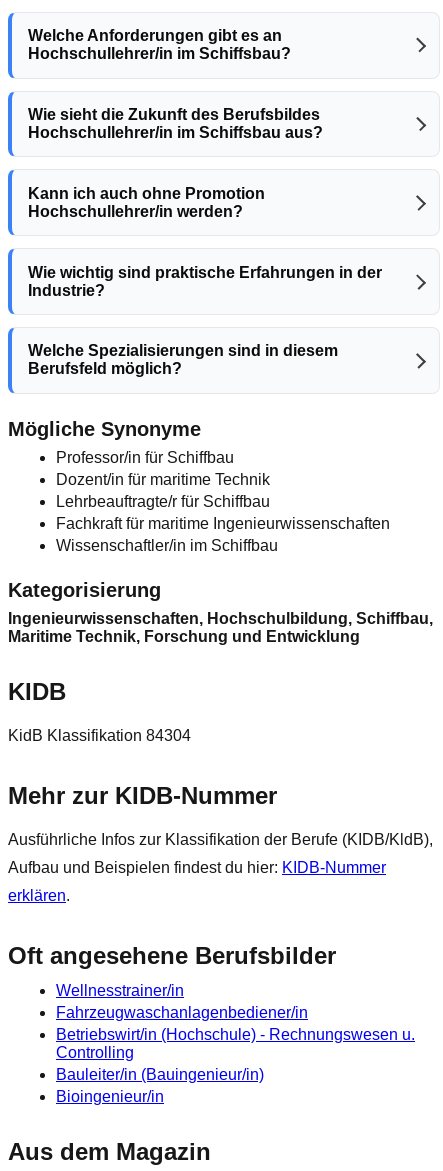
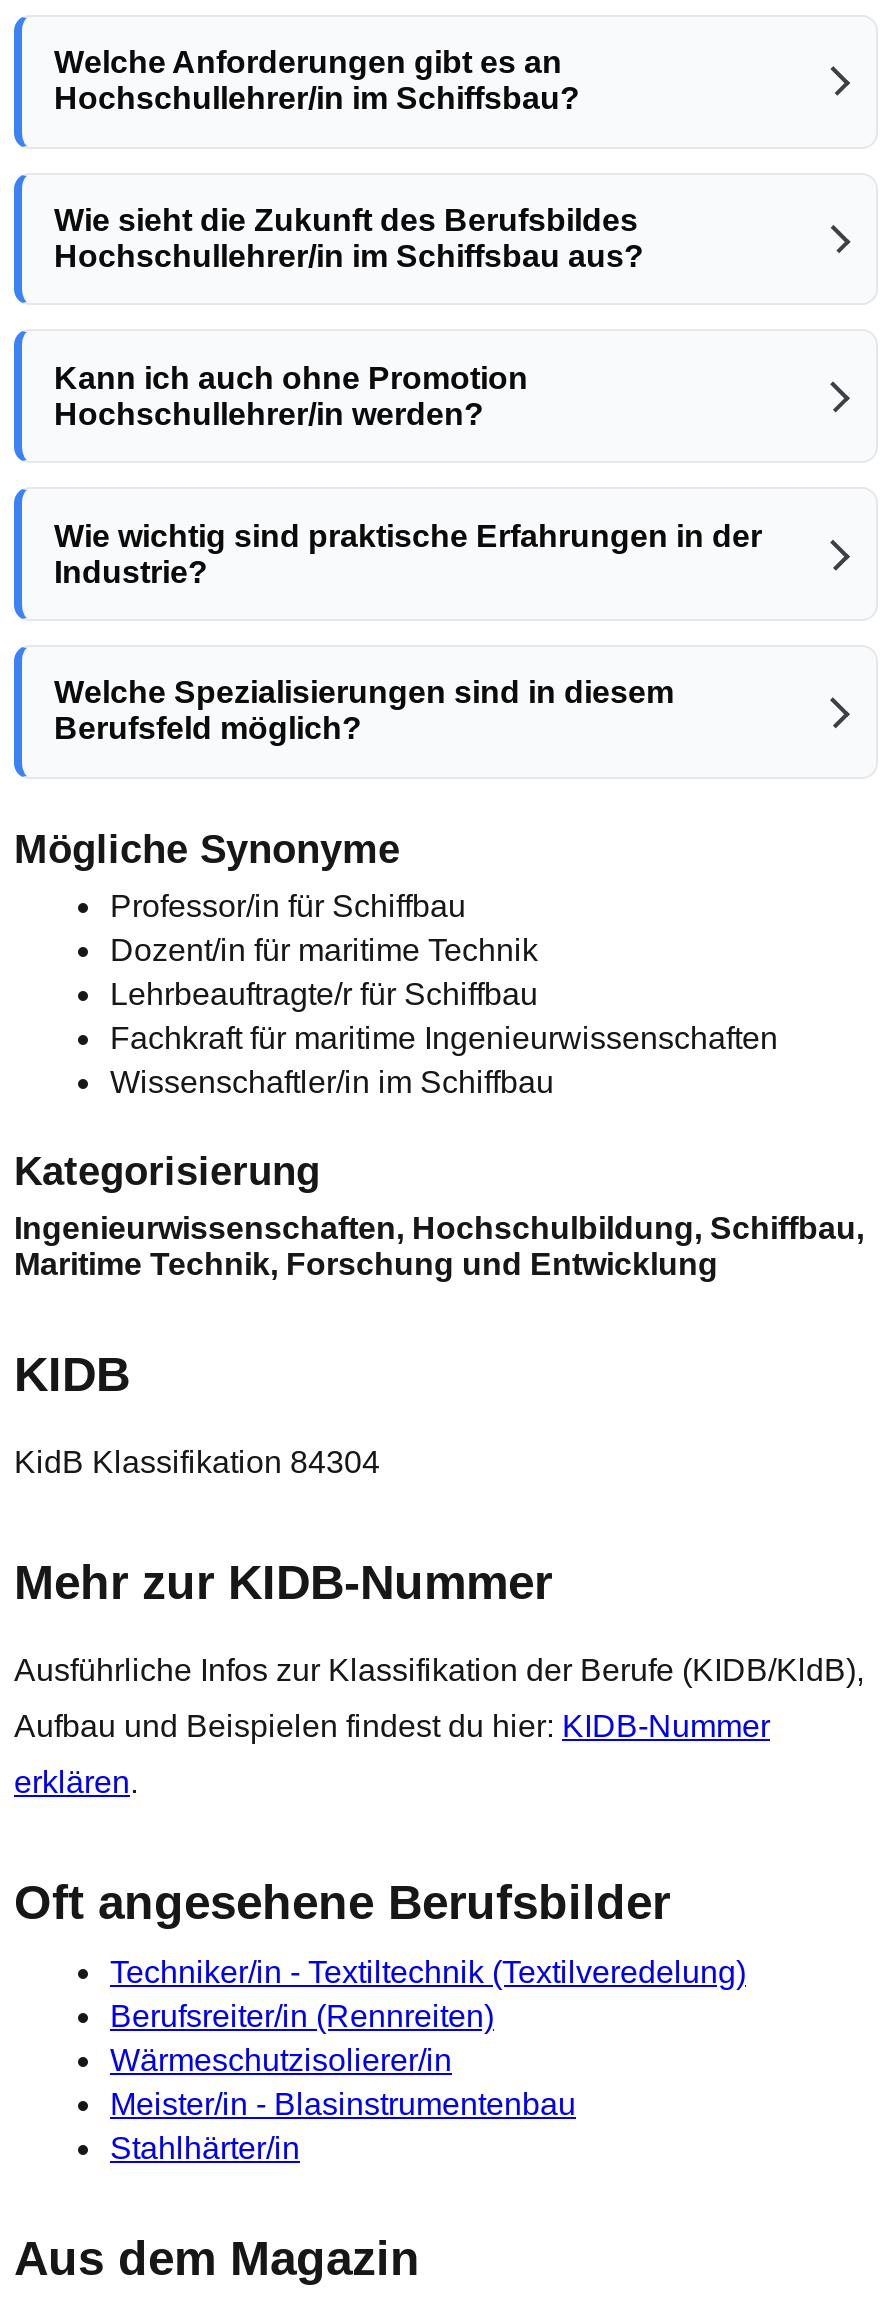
- Wellnesstrainer/in
- Fahrzeugwaschanlagenbediener/in
- Betriebswirt/in (Hochschule) - Rechnungswesen u.
- Controlling
- Bauleiter/in (Bauingenieur/in)
- Bioingenieur/in
+ Techniker/in - Textiltechnik (Textilveredelung)
+ Berufsreiter/in (Rennreiten)
+ Wärmeschutzisolierer/in
+ Meister/in - Blasinstrumentenbau
+ Stahlhärter/in
